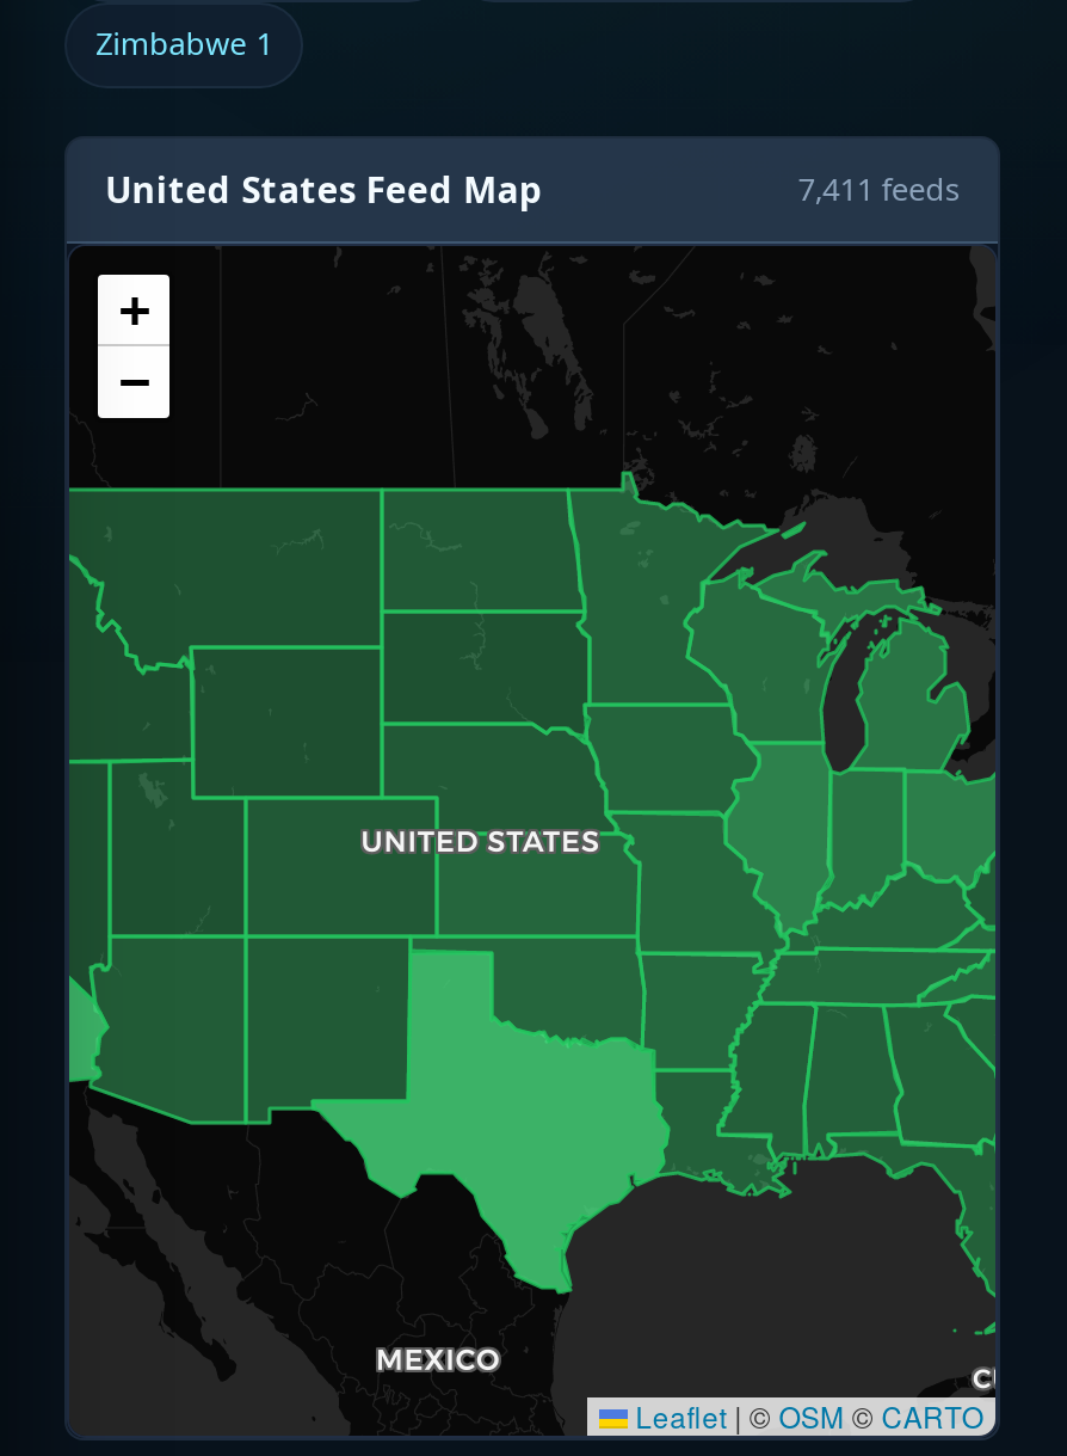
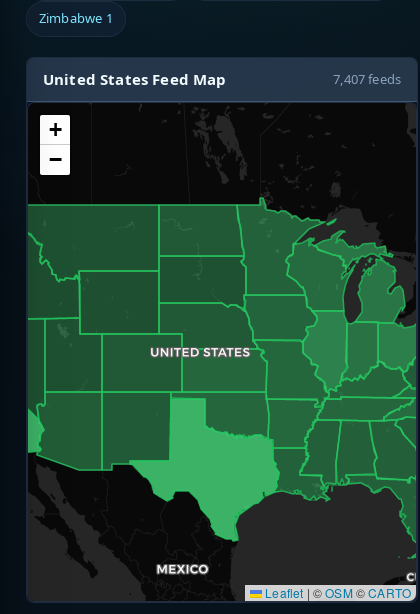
- 7,411 feeds
+ 7,407 feeds
